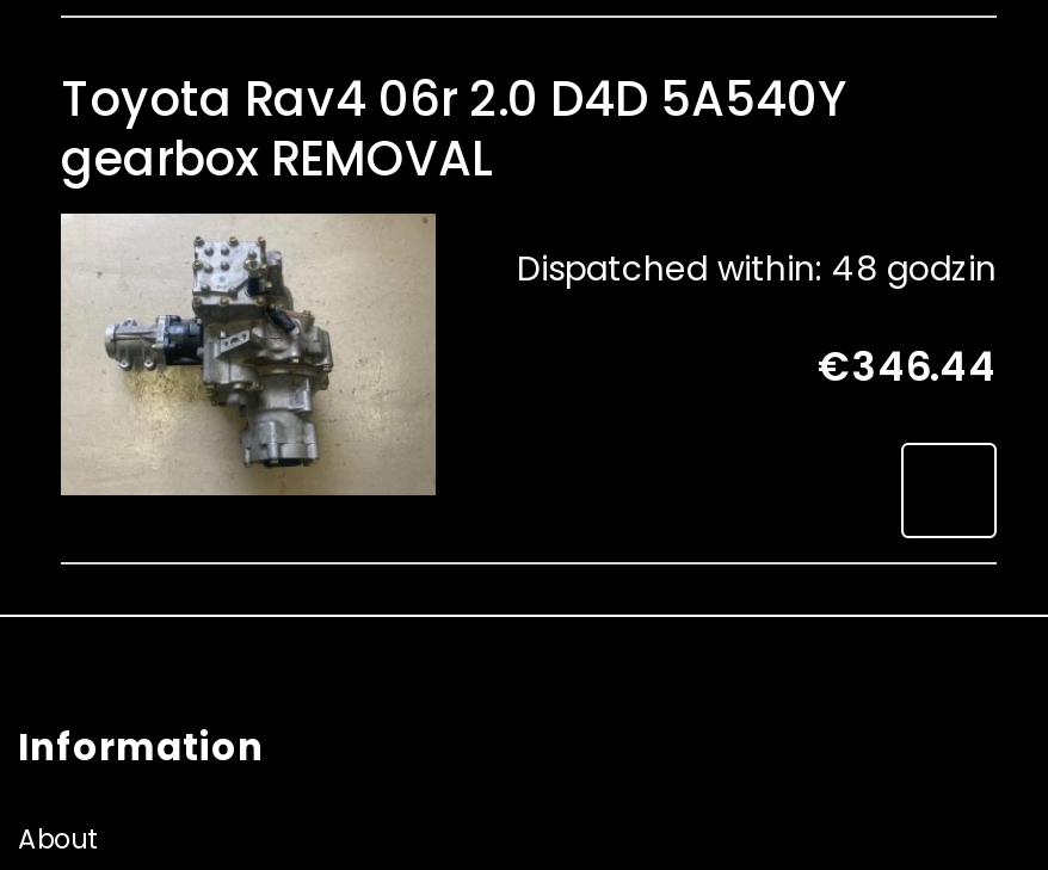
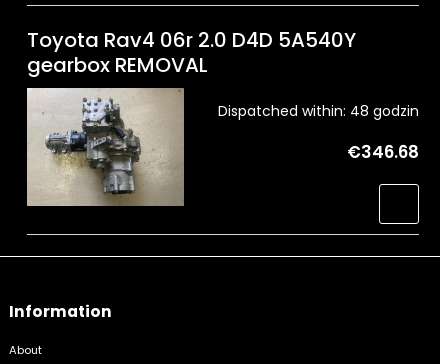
- €346.44
+ €346.68
